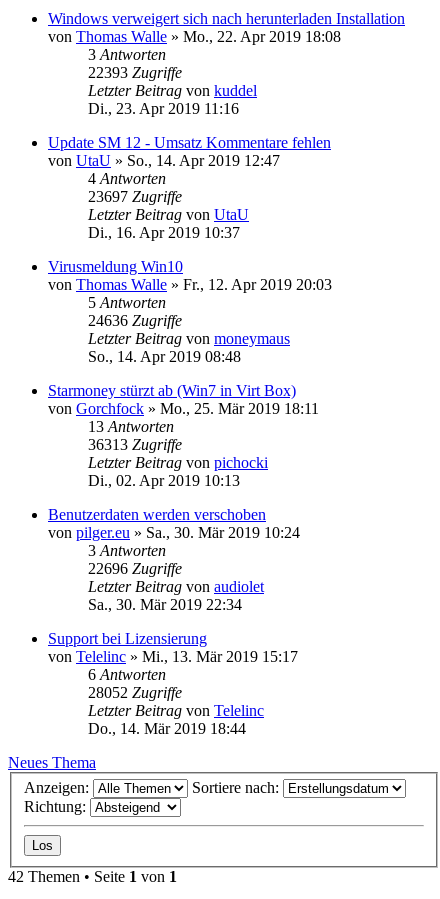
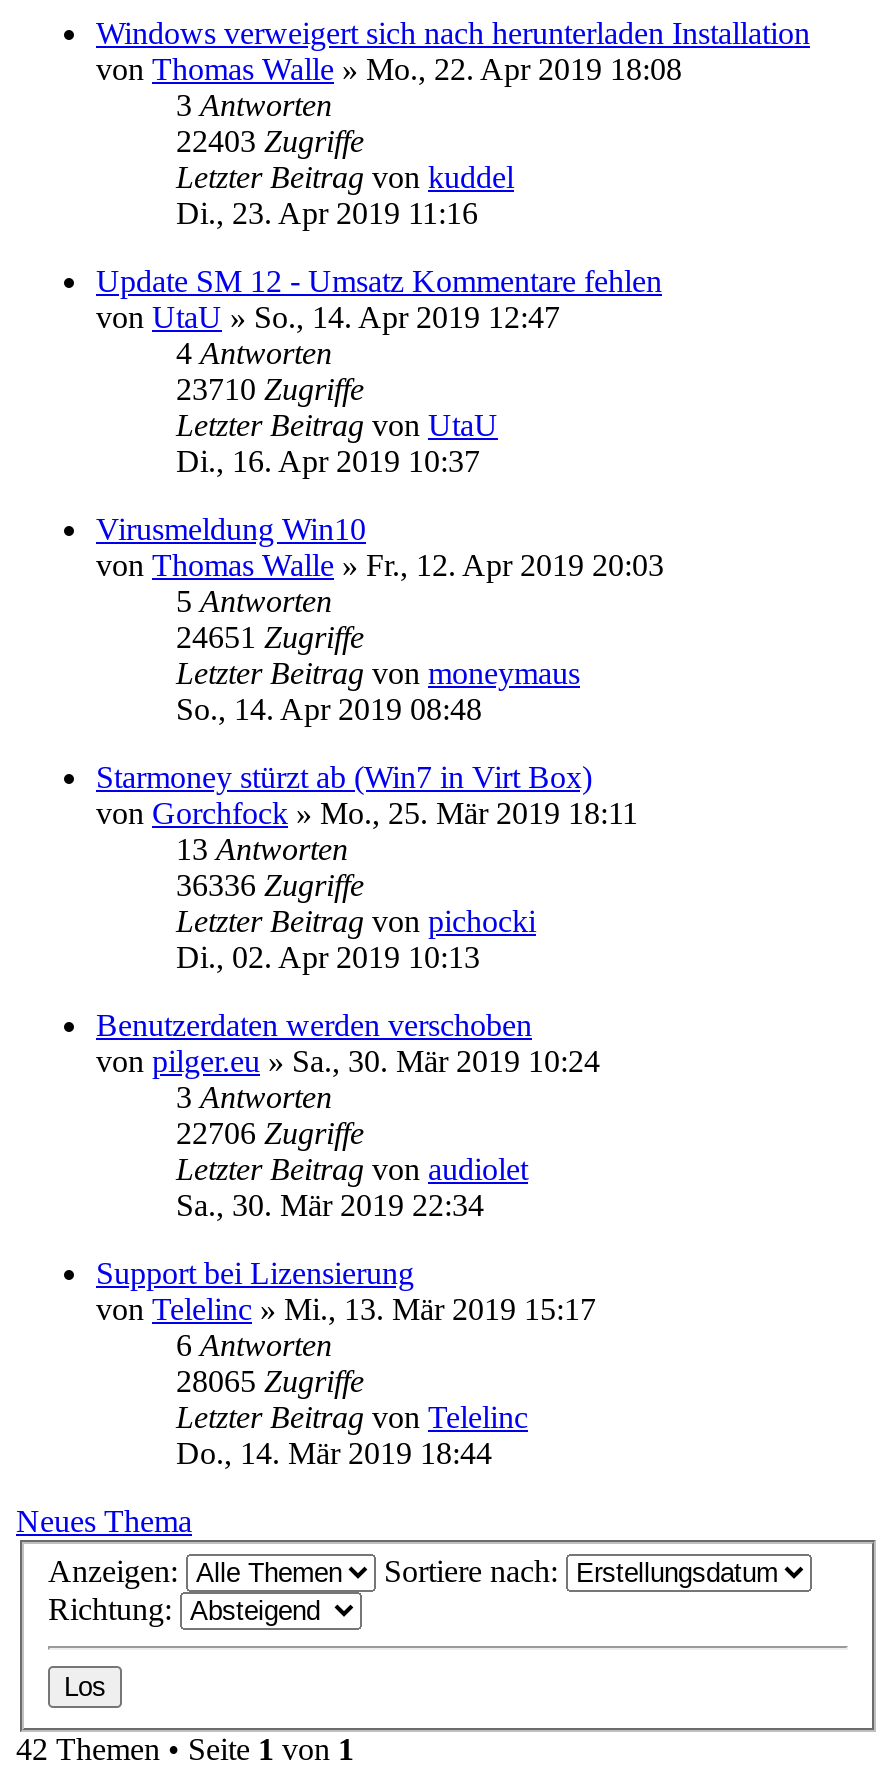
- 22393 Zugriffe
+ 22403 Zugriffe

- 23697 Zugriffe
+ 23710 Zugriffe

- 24636 Zugriffe
+ 24651 Zugriffe

- 36313 Zugriffe
+ 36336 Zugriffe

- 22696 Zugriffe
+ 22706 Zugriffe

- 28052 Zugriffe
+ 28065 Zugriffe
